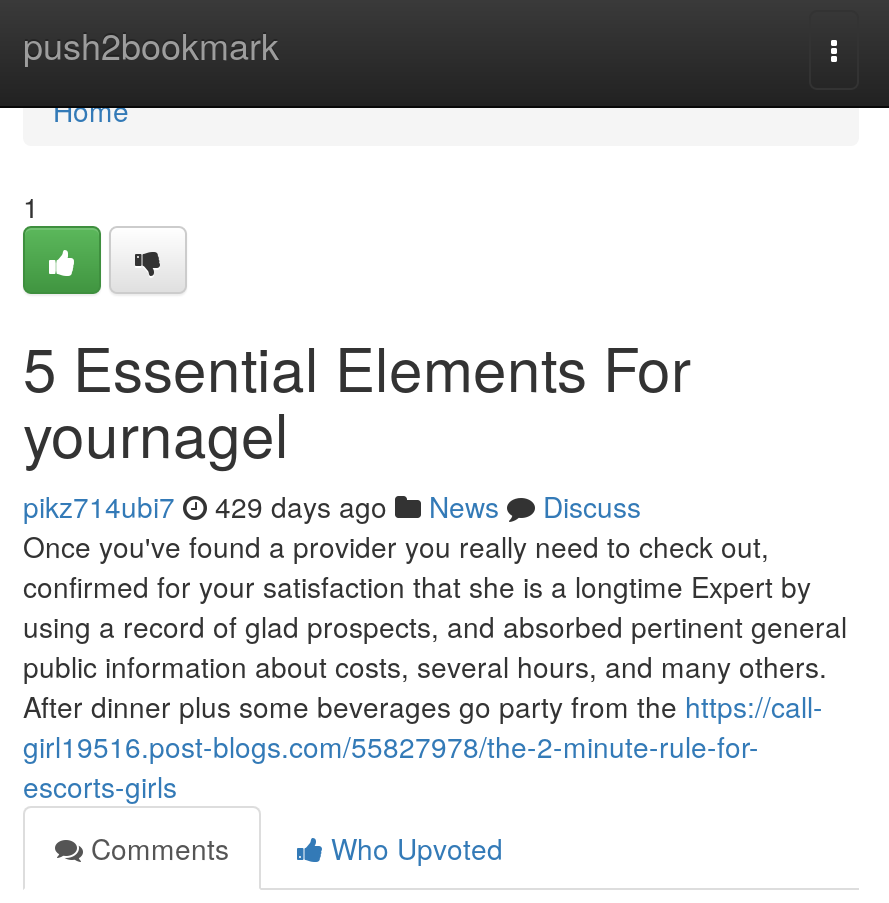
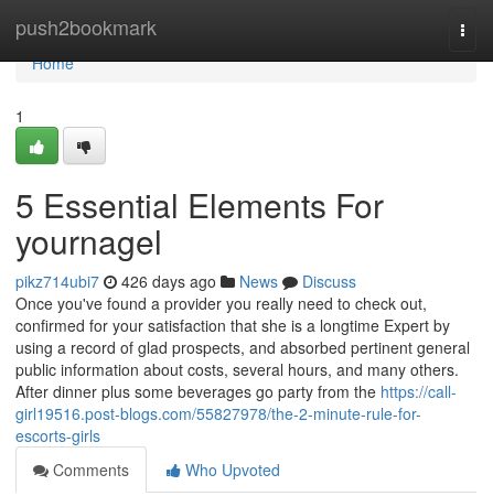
- pikz714ubi7 429 days ago News Discuss
+ pikz714ubi7 426 days ago News Discuss
